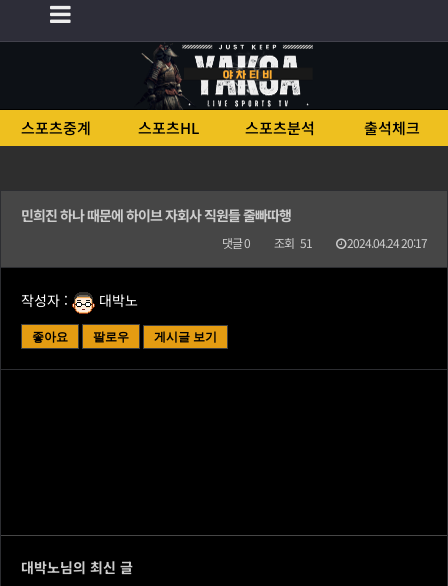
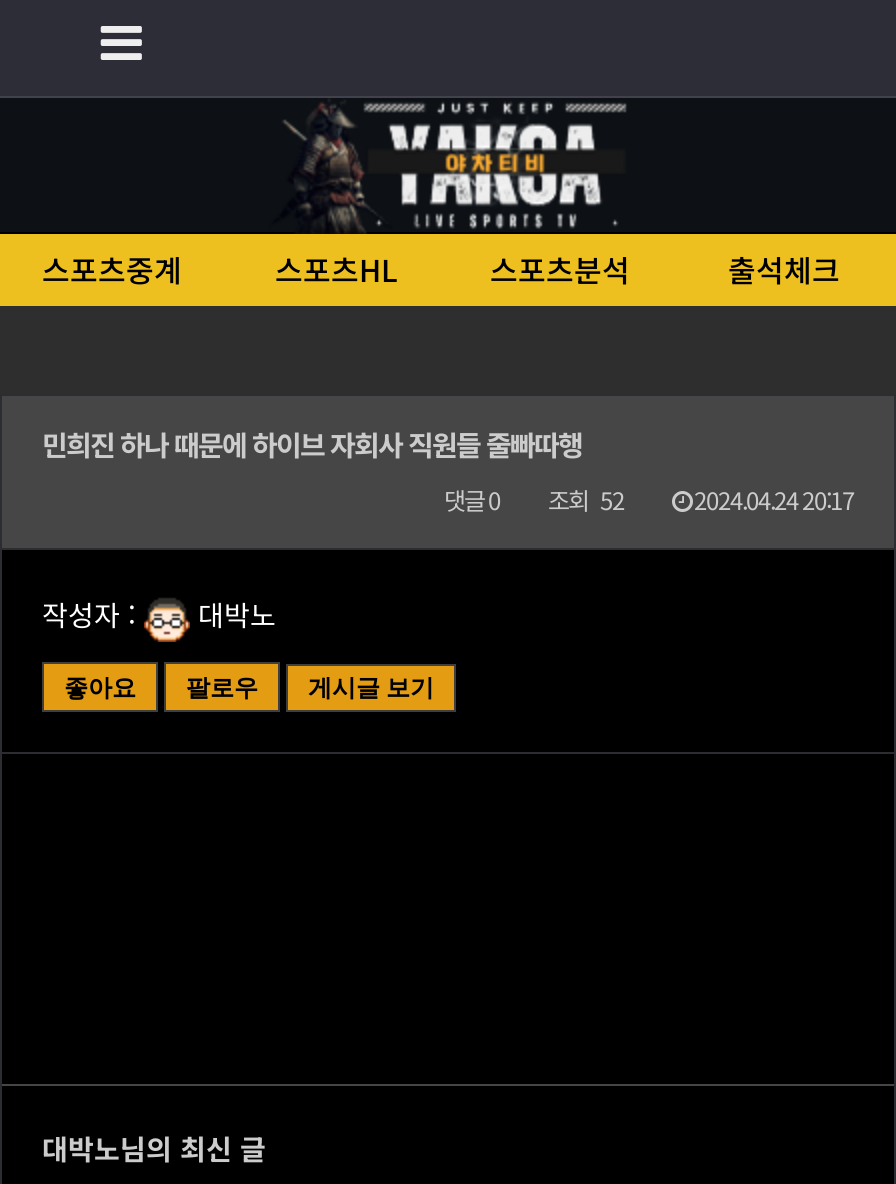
- 댓글 0 조회 51 2024.04.24 20:17
+ 댓글 0 조회 52 2024.04.24 20:17
